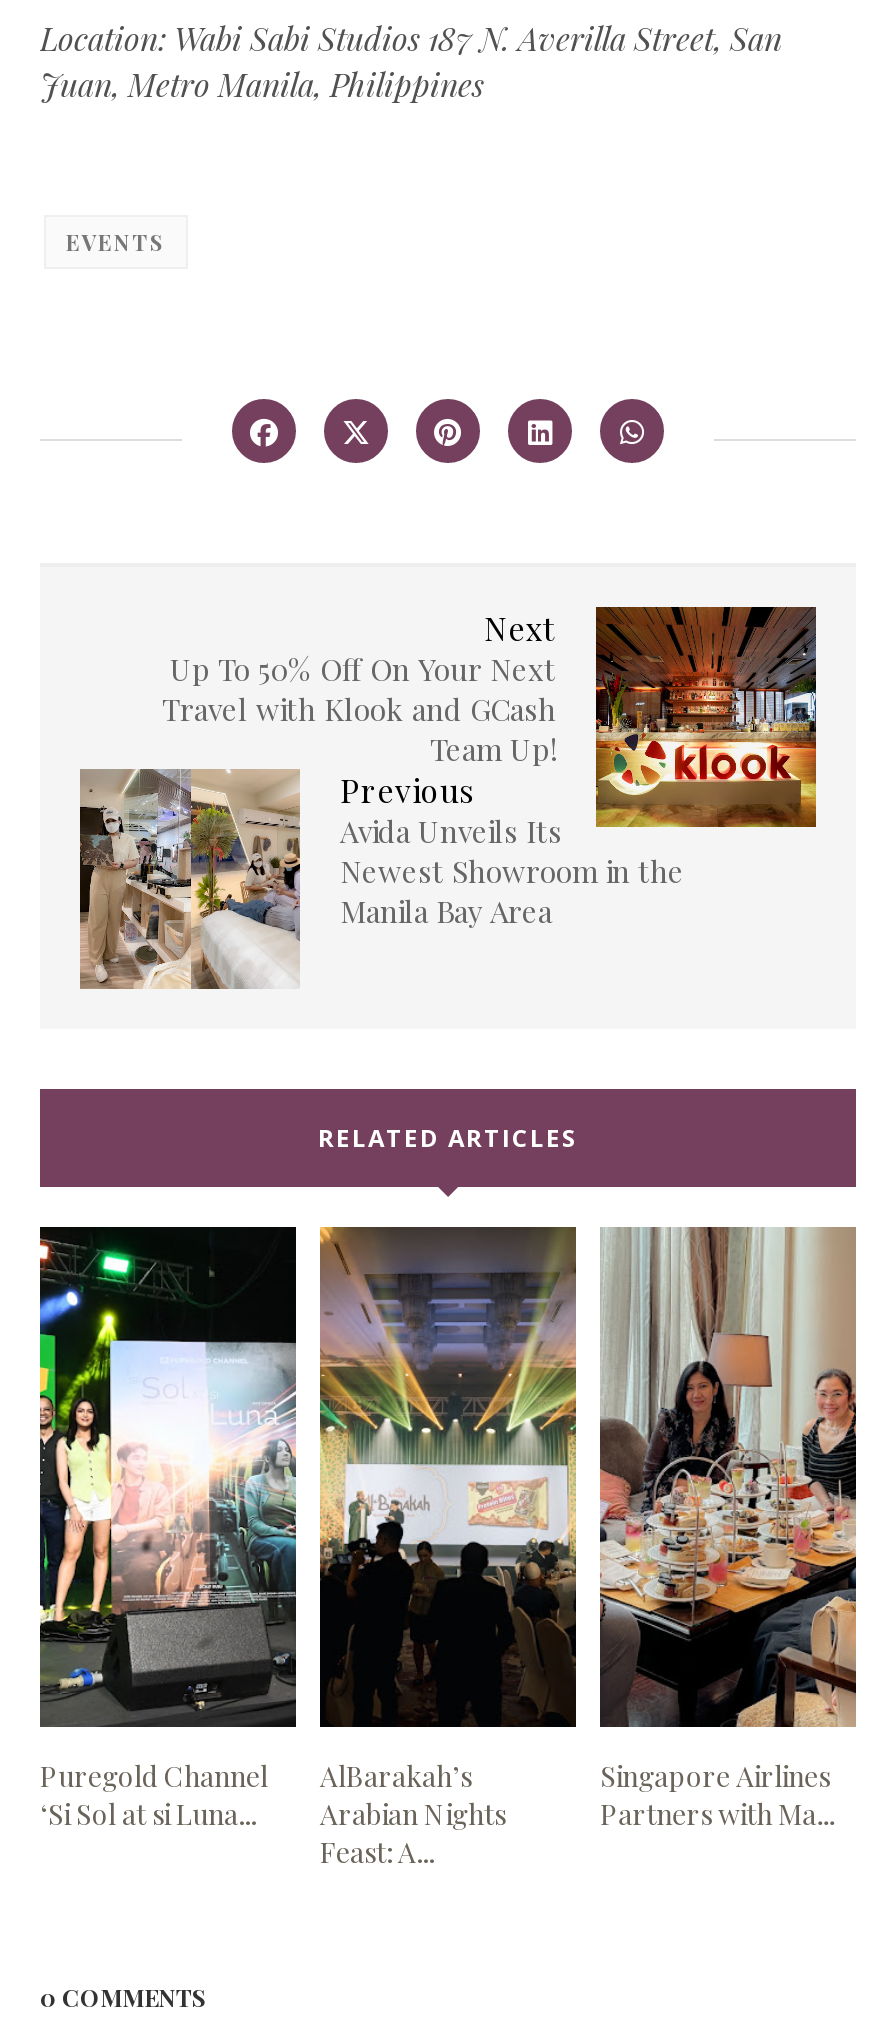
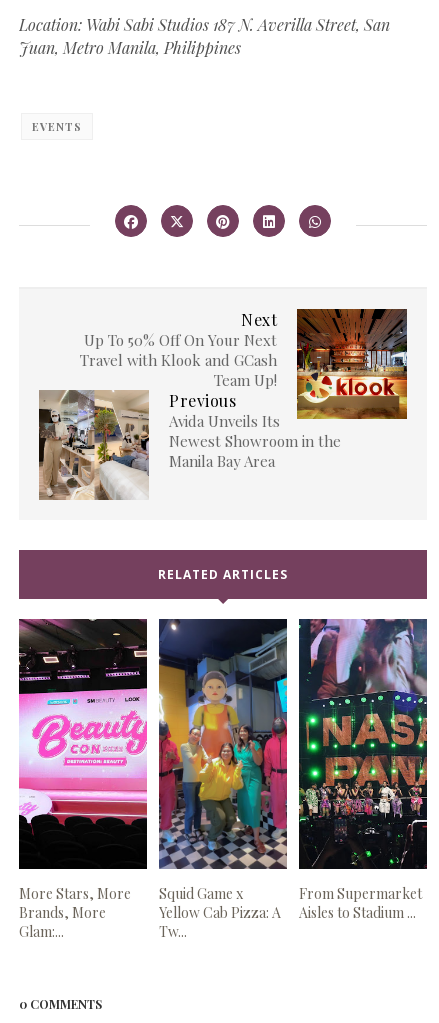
- [image]
- Puregold Channel
- ‘Si Sol at si Luna...
+ [image]
+ More Stars, More
+ Brands, More
+ Glam:...

- [image]
- AlBarakah’s
- Arabian Nights
- Feast: A...
+ [image]
+ Squid Game x
+ Yellow Cab Pizza: A
+ Tw...

- [image]
- Singapore Airlines
- Partners with Ma...
+ [image]
+ From Supermarket
+ Aisles to Stadium ...
